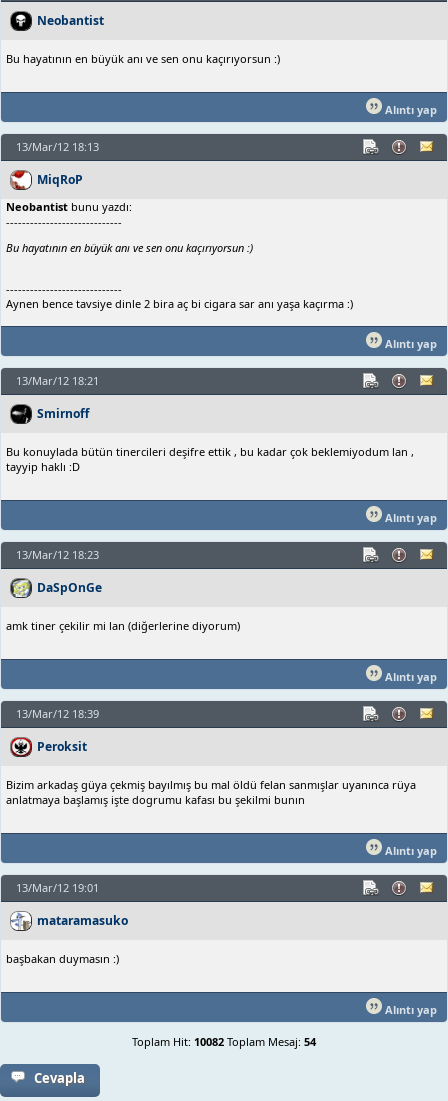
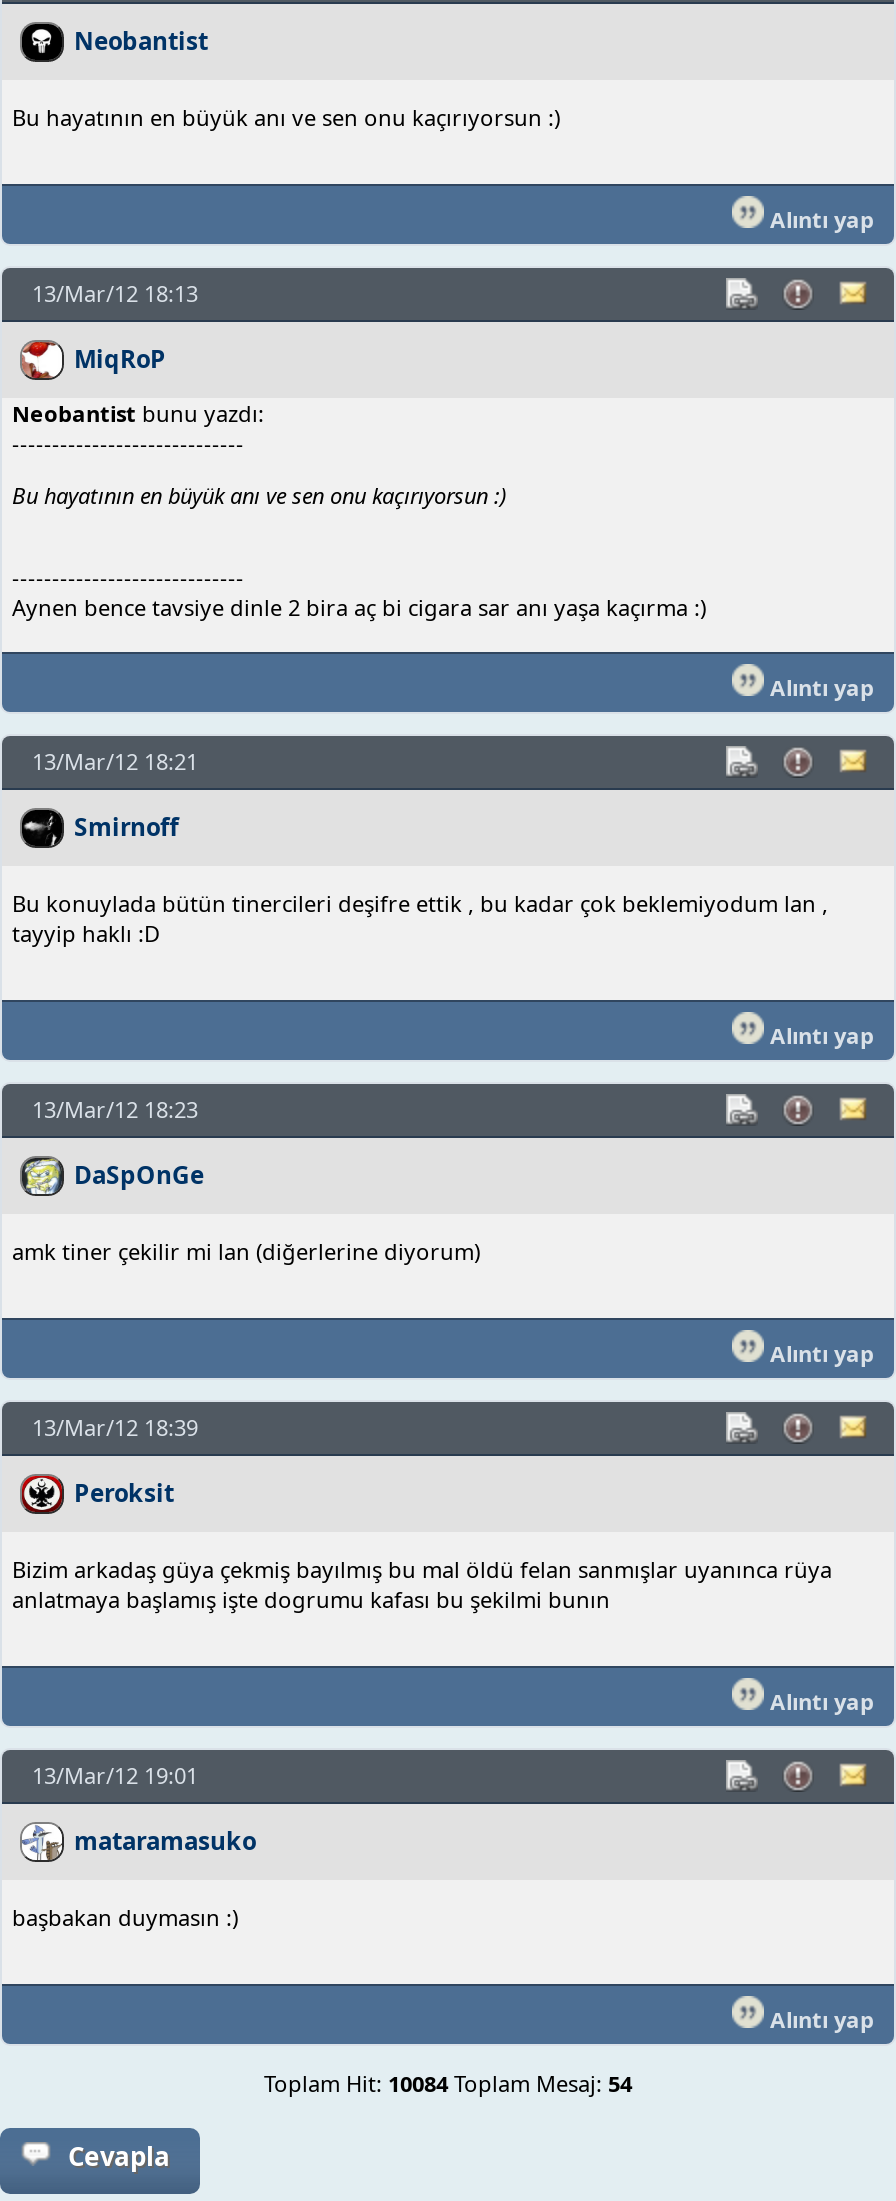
- Toplam Hit: 10082 Toplam Mesaj: 54
+ Toplam Hit: 10084 Toplam Mesaj: 54
